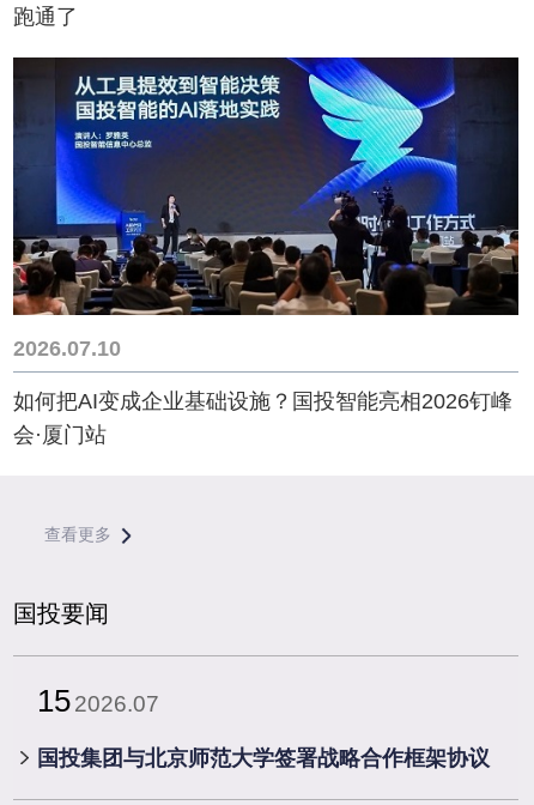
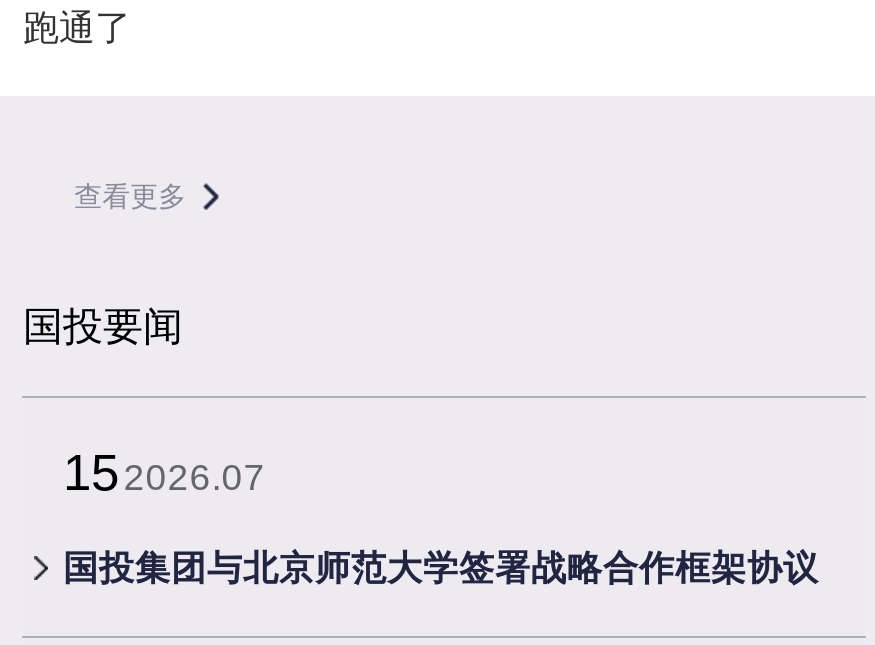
- [image]
- 2026.07.10
- 如何把AI变成企业基础设施？国投智能亮相2026钉峰
- 会·厦门站
